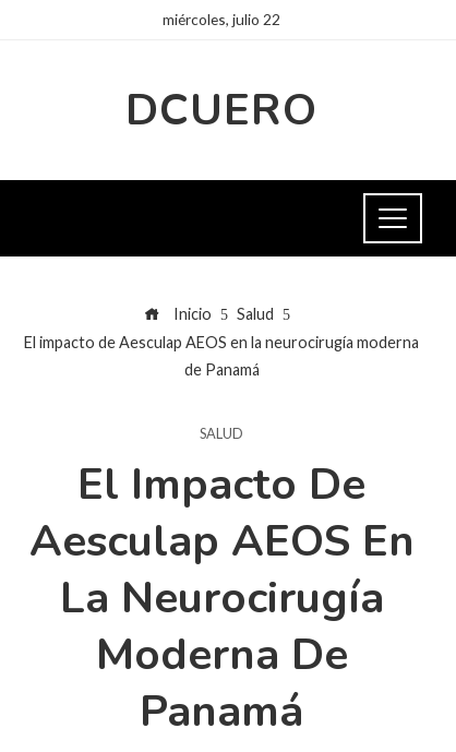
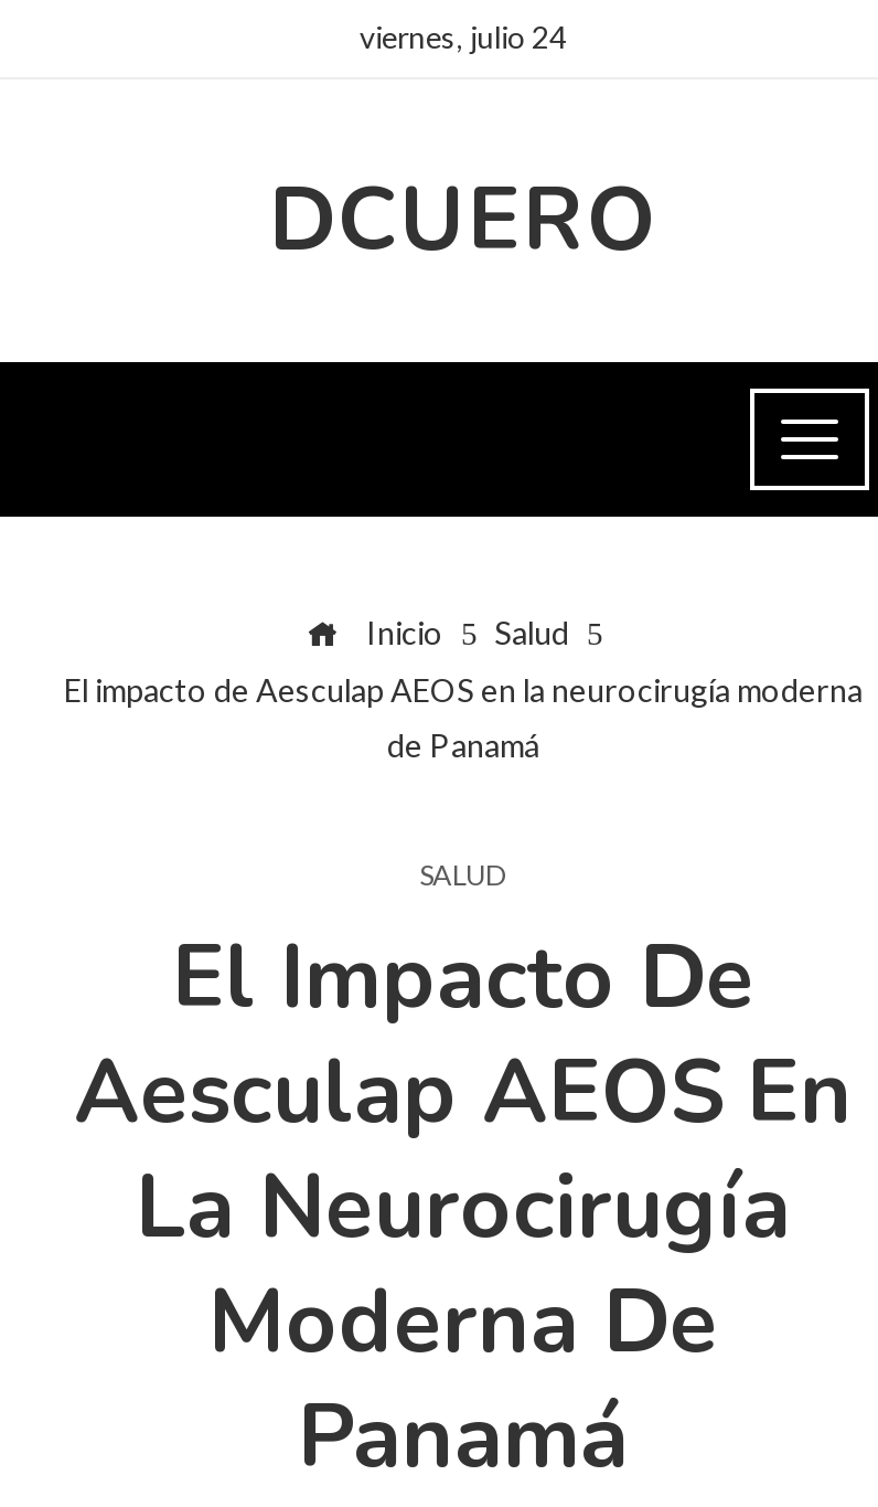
- miércoles, julio 22
+ viernes, julio 24
